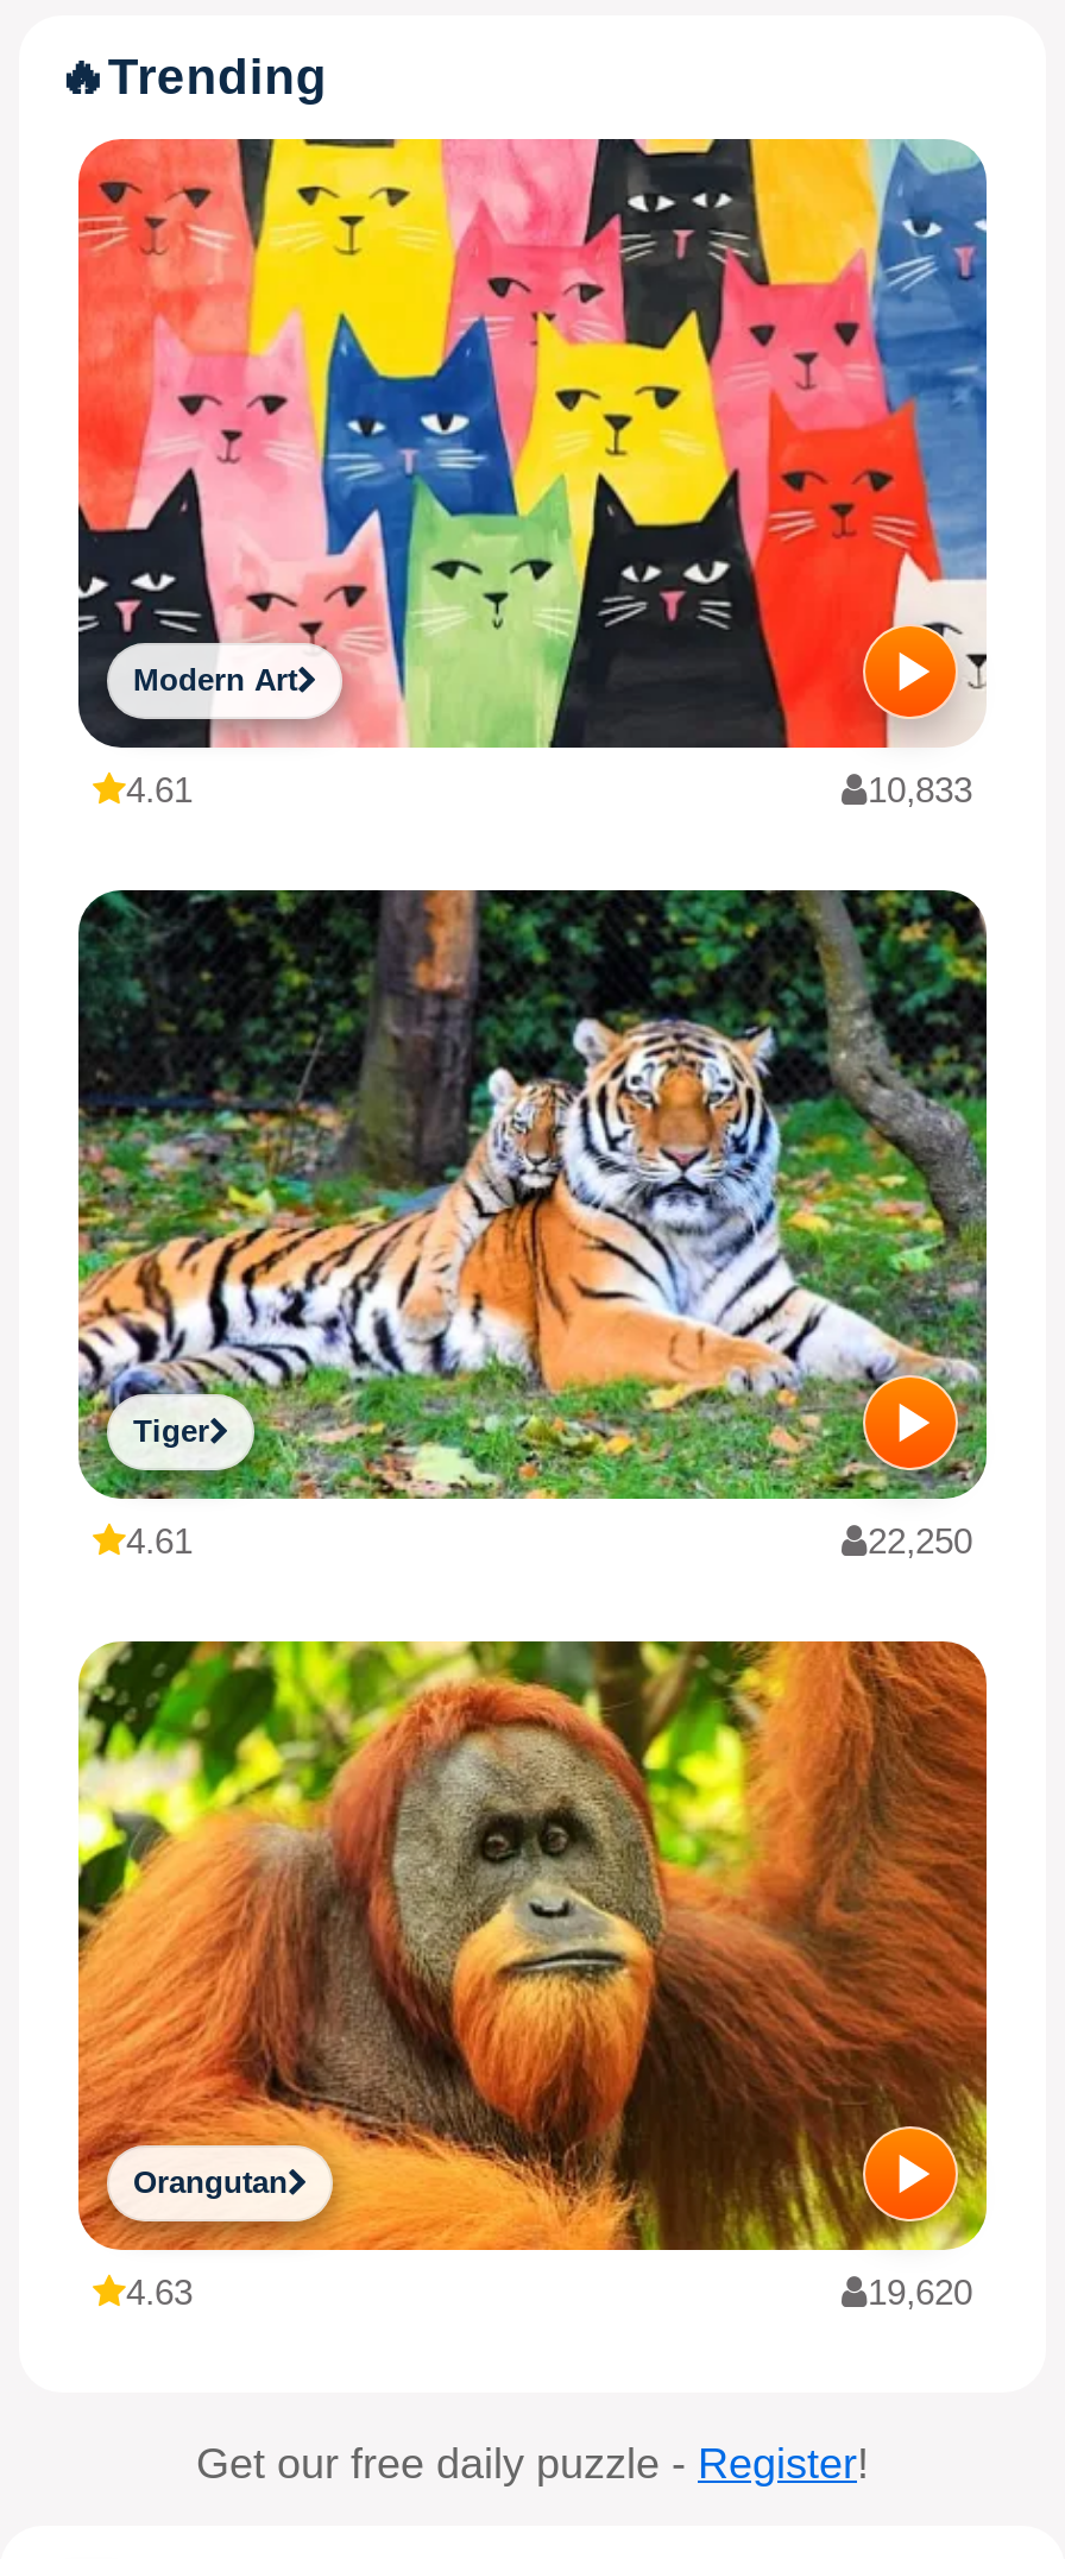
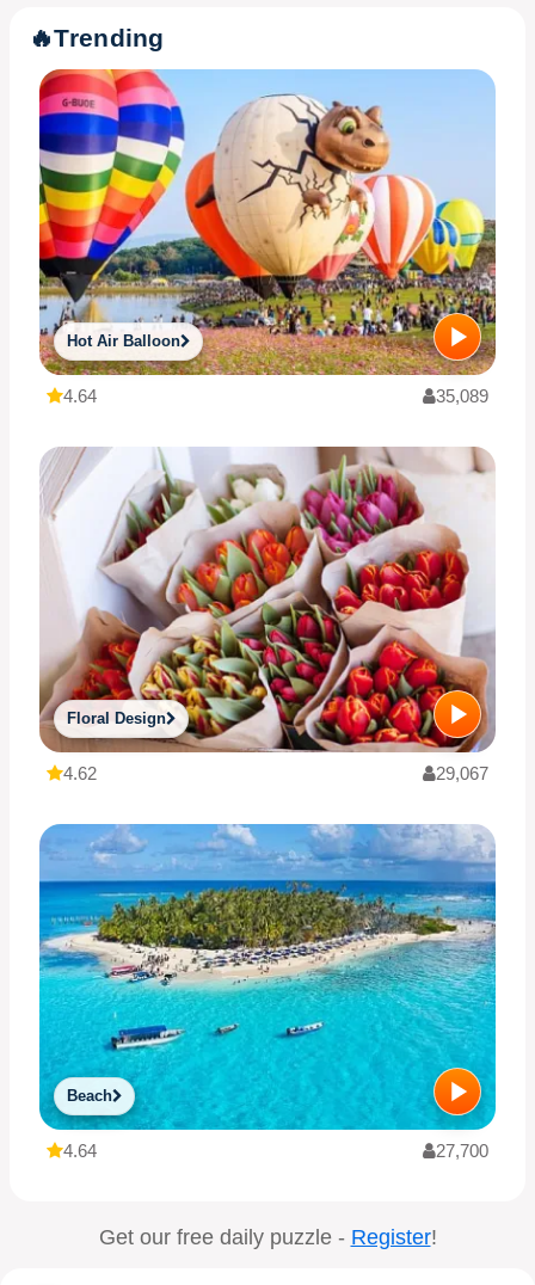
- [image]
- Modern Art
+ [image]
+ Hot Air Balloon

- 4.61
- 10,833
+ 4.64
+ 35,089

- [image]
- Tiger
+ [image]
+ Floral Design

- 4.61
- 22,250
+ 4.62
+ 29,067

- [image]
- Orangutan
+ [image]
+ Beach

- 4.63
- 19,620
+ 4.64
+ 27,700
